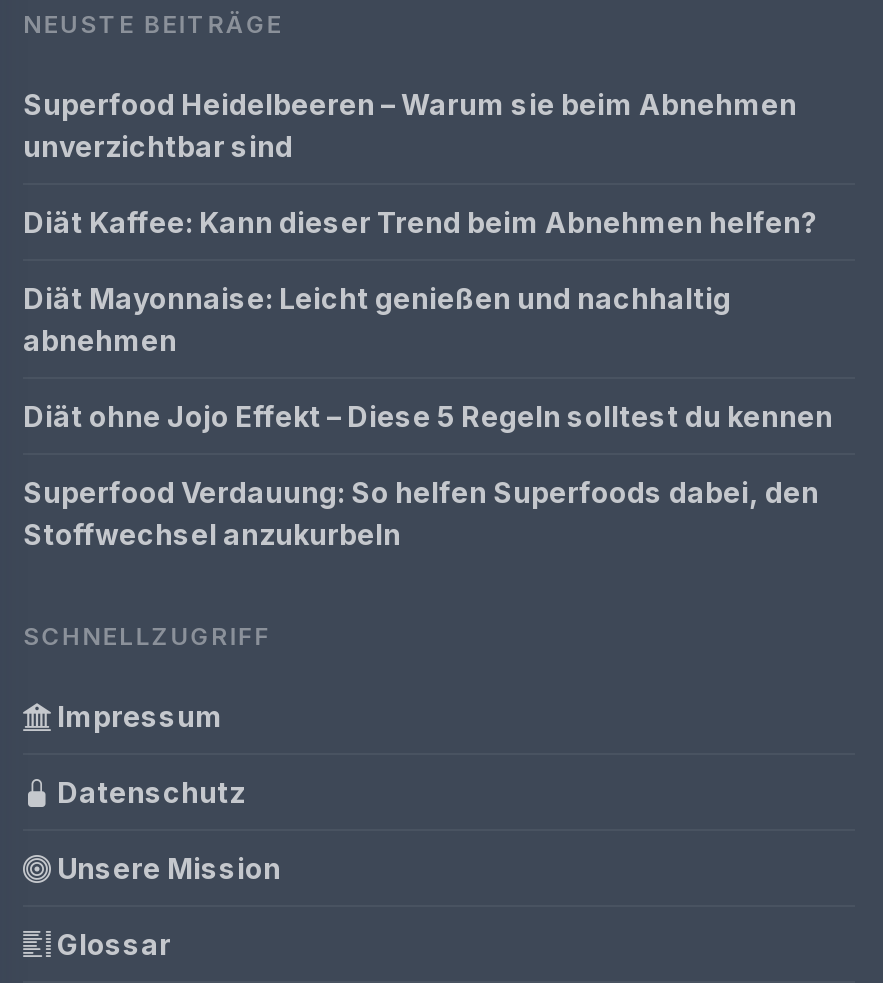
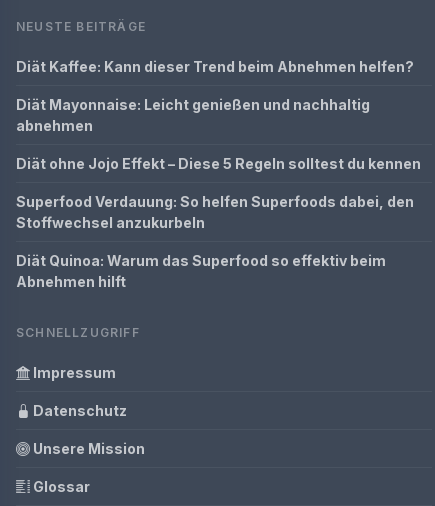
- Superfood Heidelbeeren – Warum sie beim Abnehmen
- unverzichtbar sind

moved up: Diät Kaffee: Kann dieser Trend beim Abnehmen helfen? | Diät Mayonnaise: Leicht genießen und nachhaltig | abnehmen | Diät ohne Jojo Effekt – Diese 5 Regeln solltest du kennen | Superfood Verdauung: So helfen Superfoods dabei, den | Stoffwechsel anzukurbeln

+ Diät Quinoa: Warum das Superfood so effektiv beim
+ Abnehmen hilft
